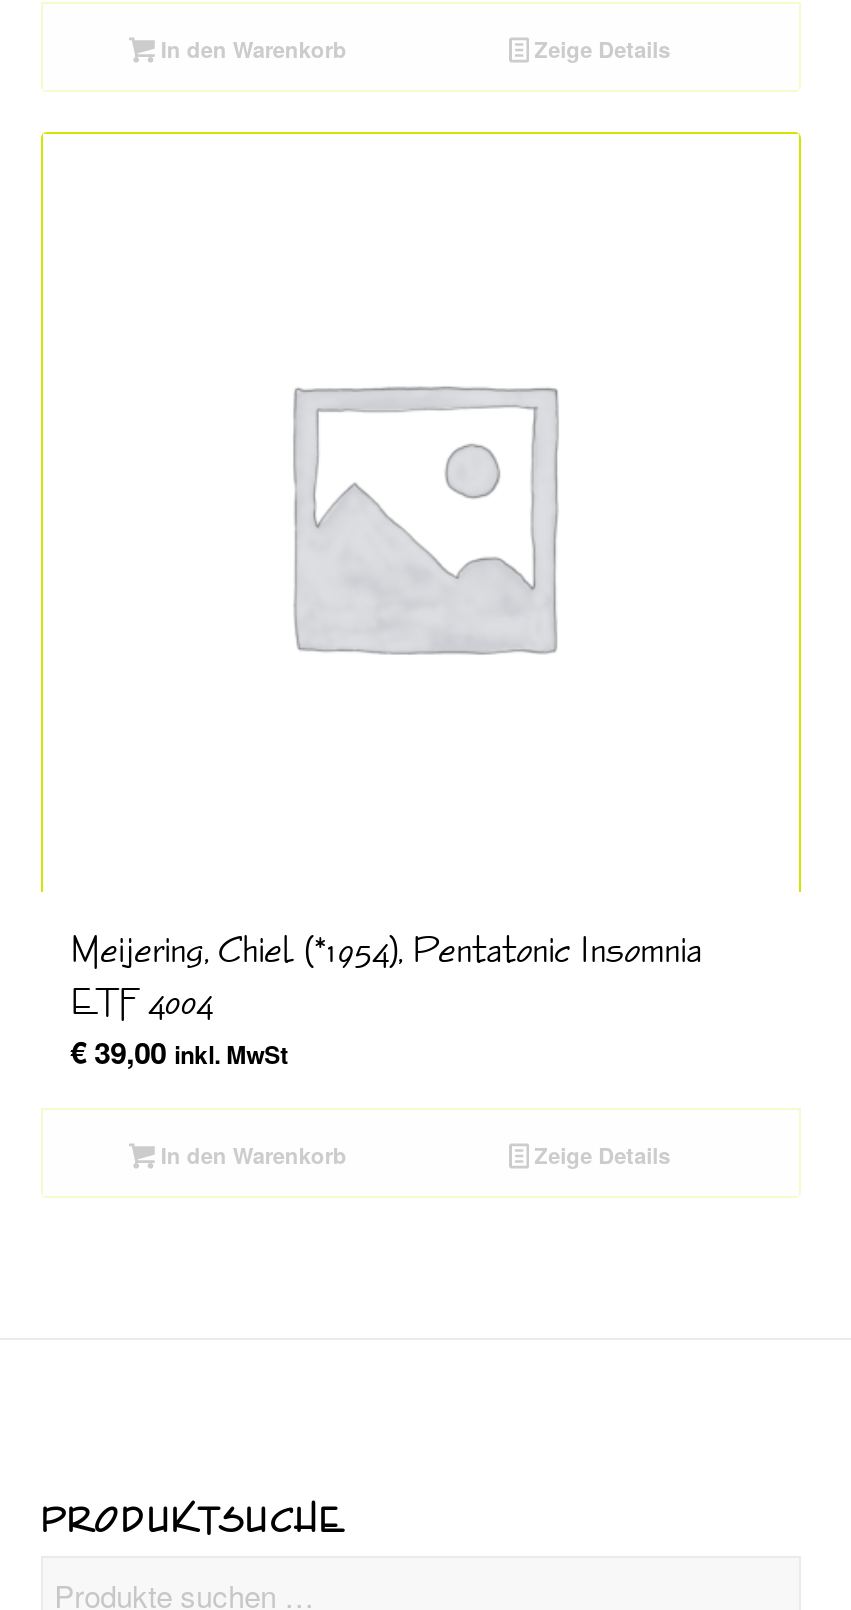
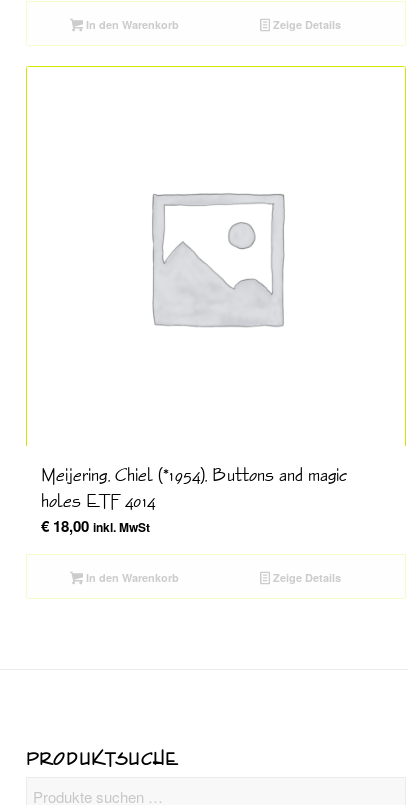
- Meijering, Chiel (*1954), Pentatonic Insomnia
- ETF 4004
- €39,00 inkl. MwSt
+ Meijering, Chiel (*1954), Buttons and magic
+ holes ETF 4014
+ €18,00 inkl. MwSt
